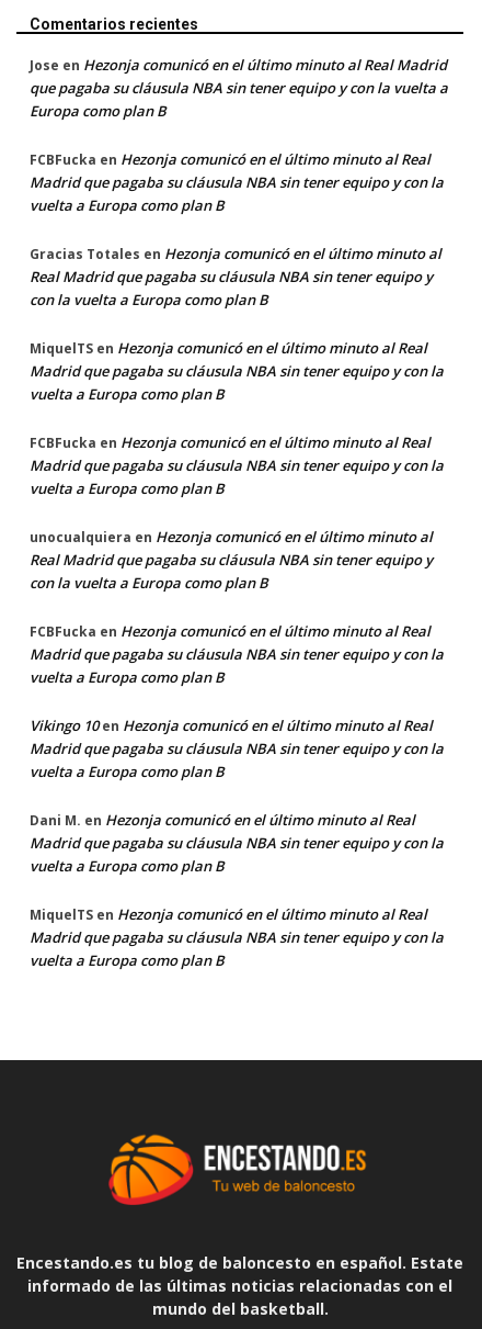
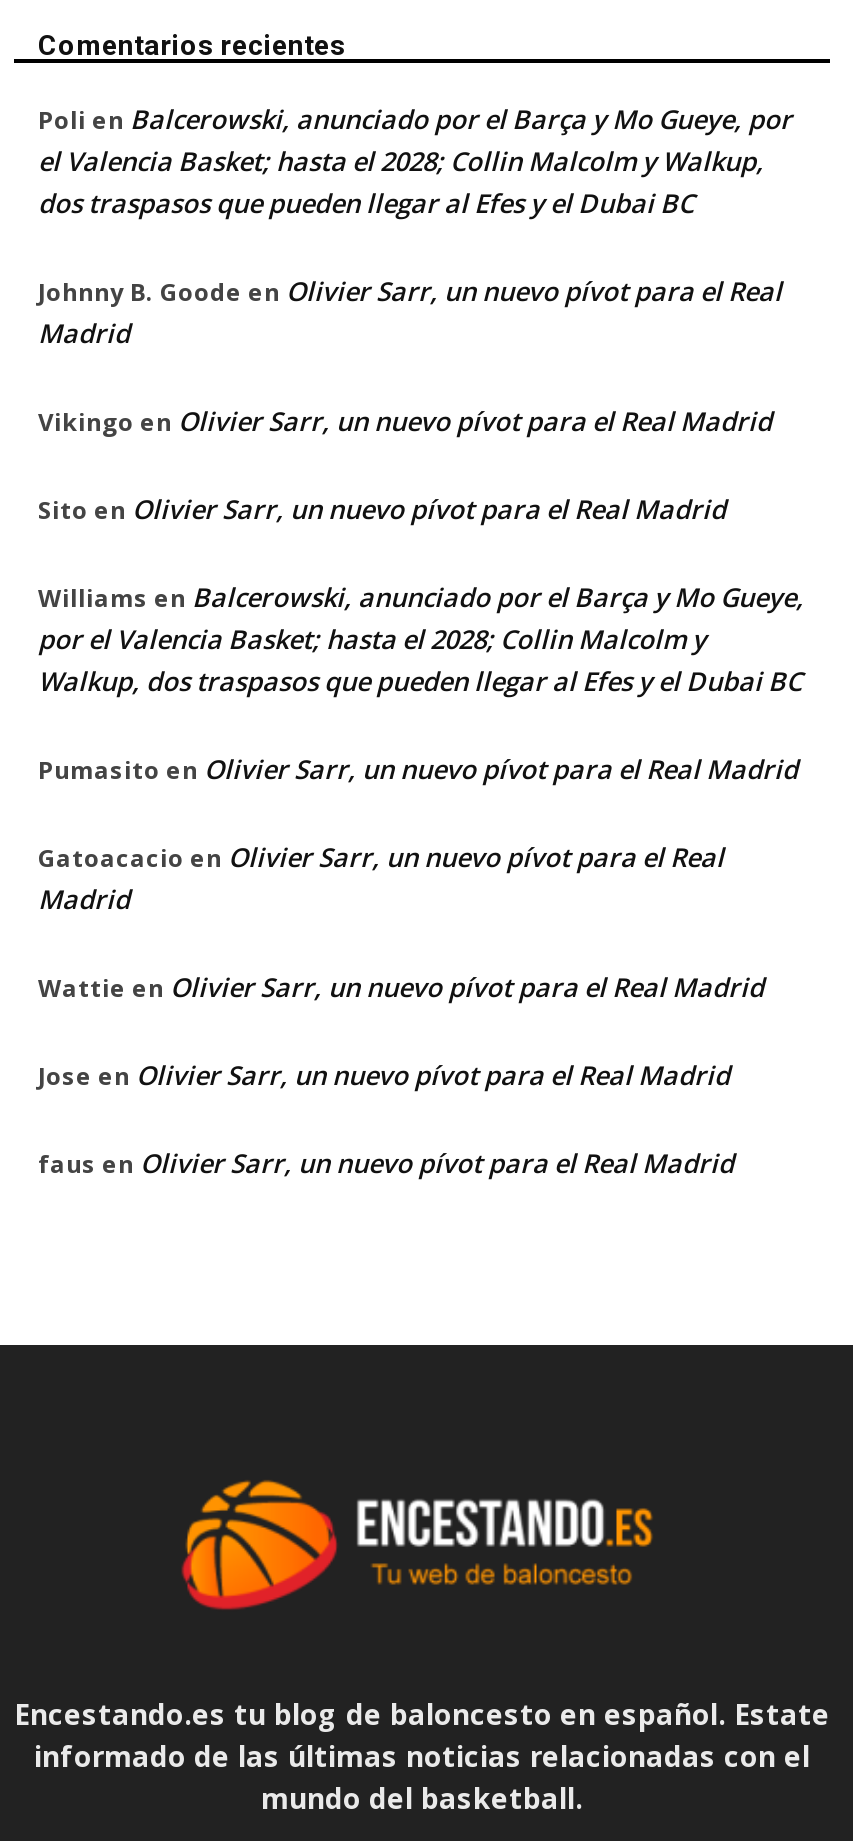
- Jose en Hezonja comunicó en el último minuto al Real Madrid
- que pagaba su cláusula NBA sin tener equipo y con la vuelta a
- Europa como plan B
+ Poli en Balcerowski, anunciado por el Barça y Mo Gueye, por
+ el Valencia Basket; hasta el 2028; Collin Malcolm y Walkup,
+ dos traspasos que pueden llegar al Efes y el Dubai BC

- FCBFucka en Hezonja comunicó en el último minuto al Real
- Madrid que pagaba su cláusula NBA sin tener equipo y con la
- vuelta a Europa como plan B
+ Johnny B. Goode en Olivier Sarr, un nuevo pívot para el Real
+ Madrid

- Gracias Totales en Hezonja comunicó en el último minuto al
- Real Madrid que pagaba su cláusula NBA sin tener equipo y
- con la vuelta a Europa como plan B
+ Vikingo en Olivier Sarr, un nuevo pívot para el Real Madrid

- MiquelTS en Hezonja comunicó en el último minuto al Real
- Madrid que pagaba su cláusula NBA sin tener equipo y con la
- vuelta a Europa como plan B
+ Sito en Olivier Sarr, un nuevo pívot para el Real Madrid

- FCBFucka en Hezonja comunicó en el último minuto al Real
- Madrid que pagaba su cláusula NBA sin tener equipo y con la
- vuelta a Europa como plan B
+ Williams en Balcerowski, anunciado por el Barça y Mo Gueye,
+ por el Valencia Basket; hasta el 2028; Collin Malcolm y
+ Walkup, dos traspasos que pueden llegar al Efes y el Dubai BC

- unocualquiera en Hezonja comunicó en el último minuto al
- Real Madrid que pagaba su cláusula NBA sin tener equipo y
- con la vuelta a Europa como plan B
+ Pumasito en Olivier Sarr, un nuevo pívot para el Real Madrid

- FCBFucka en Hezonja comunicó en el último minuto al Real
- Madrid que pagaba su cláusula NBA sin tener equipo y con la
- vuelta a Europa como plan B
+ Gatoacacio en Olivier Sarr, un nuevo pívot para el Real
+ Madrid

- Vikingo 10en Hezonja comunicó en el último minuto al Real
- Madrid que pagaba su cláusula NBA sin tener equipo y con la
- vuelta a Europa como plan B
+ Wattie en Olivier Sarr, un nuevo pívot para el Real Madrid

- Dani M. en Hezonja comunicó en el último minuto al Real
- Madrid que pagaba su cláusula NBA sin tener equipo y con la
- vuelta a Europa como plan B
+ Jose en Olivier Sarr, un nuevo pívot para el Real Madrid

- MiquelTS en Hezonja comunicó en el último minuto al Real
- Madrid que pagaba su cláusula NBA sin tener equipo y con la
- vuelta a Europa como plan B
+ faus en Olivier Sarr, un nuevo pívot para el Real Madrid
